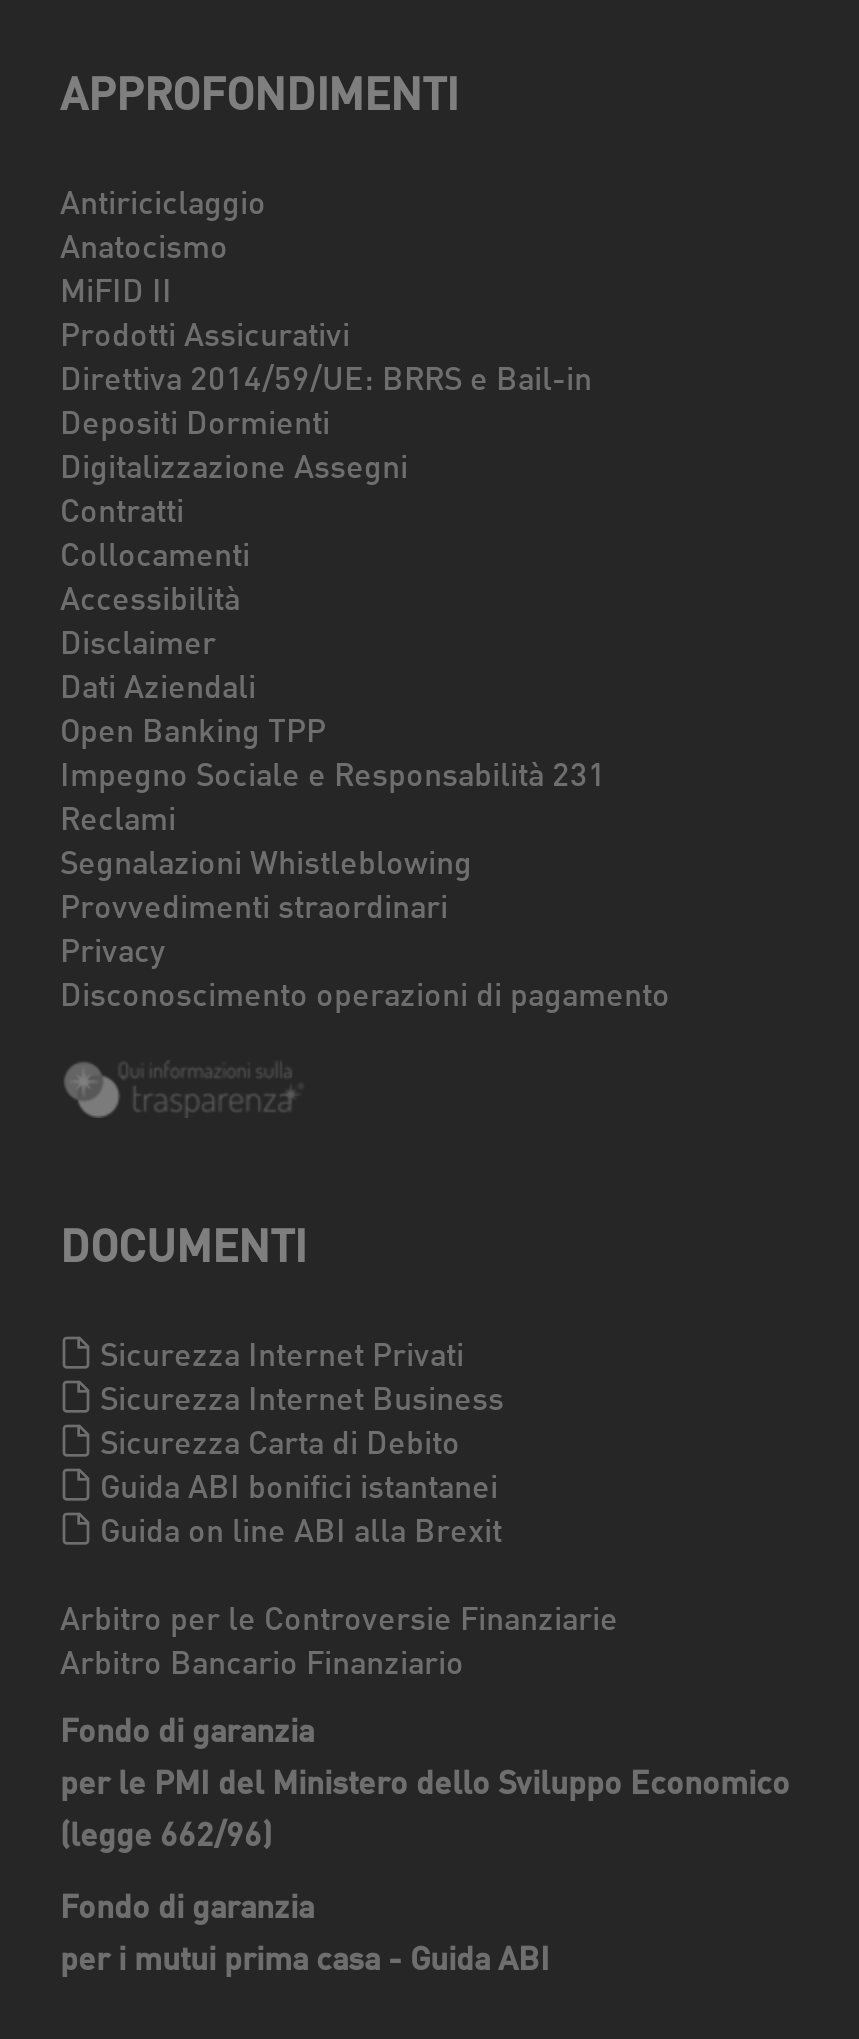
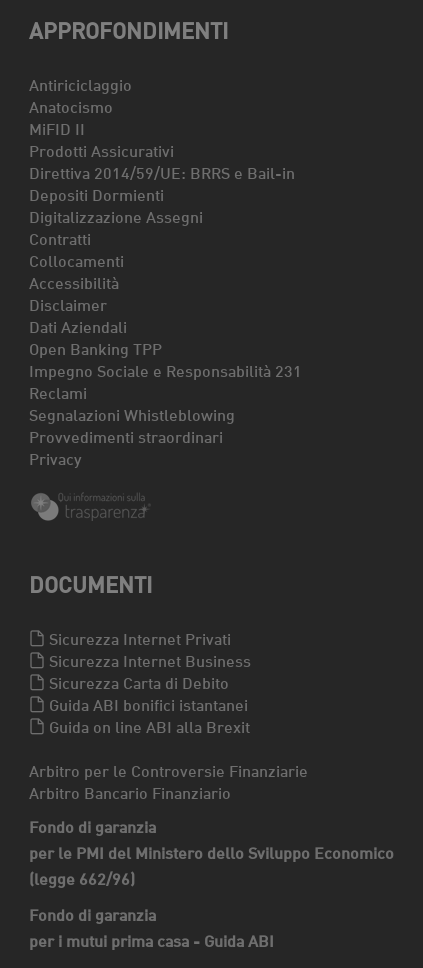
- Disconoscimento operazioni di pagamento
